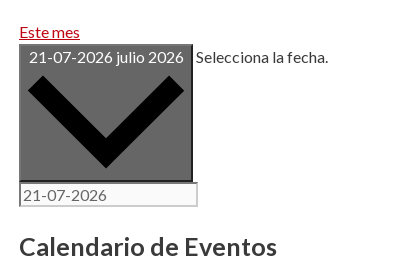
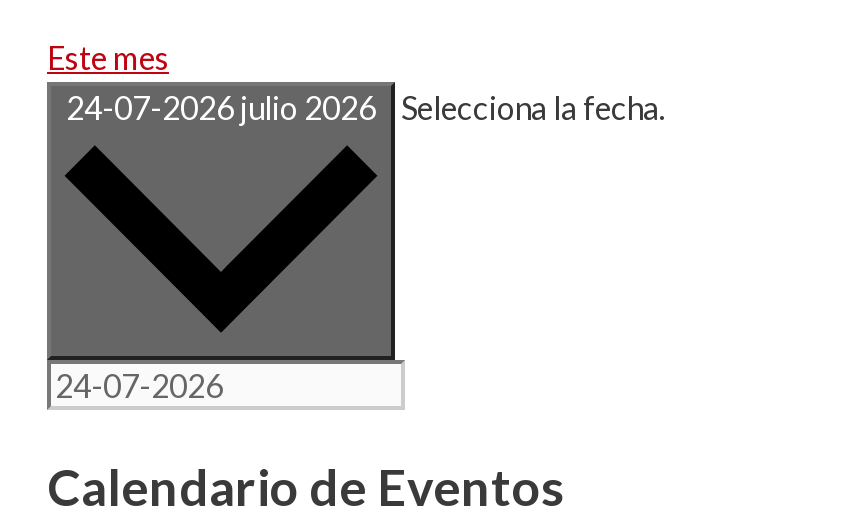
- 21-07-2026 julio 2026 Selecciona la fecha.
+ 24-07-2026 julio 2026 Selecciona la fecha.
